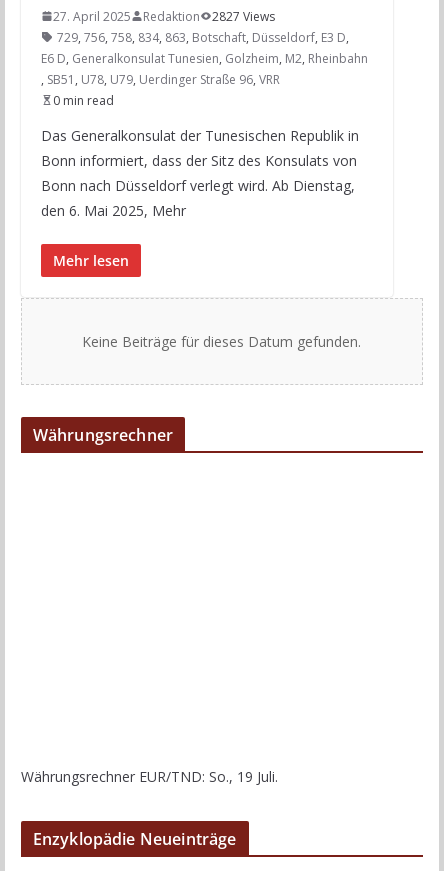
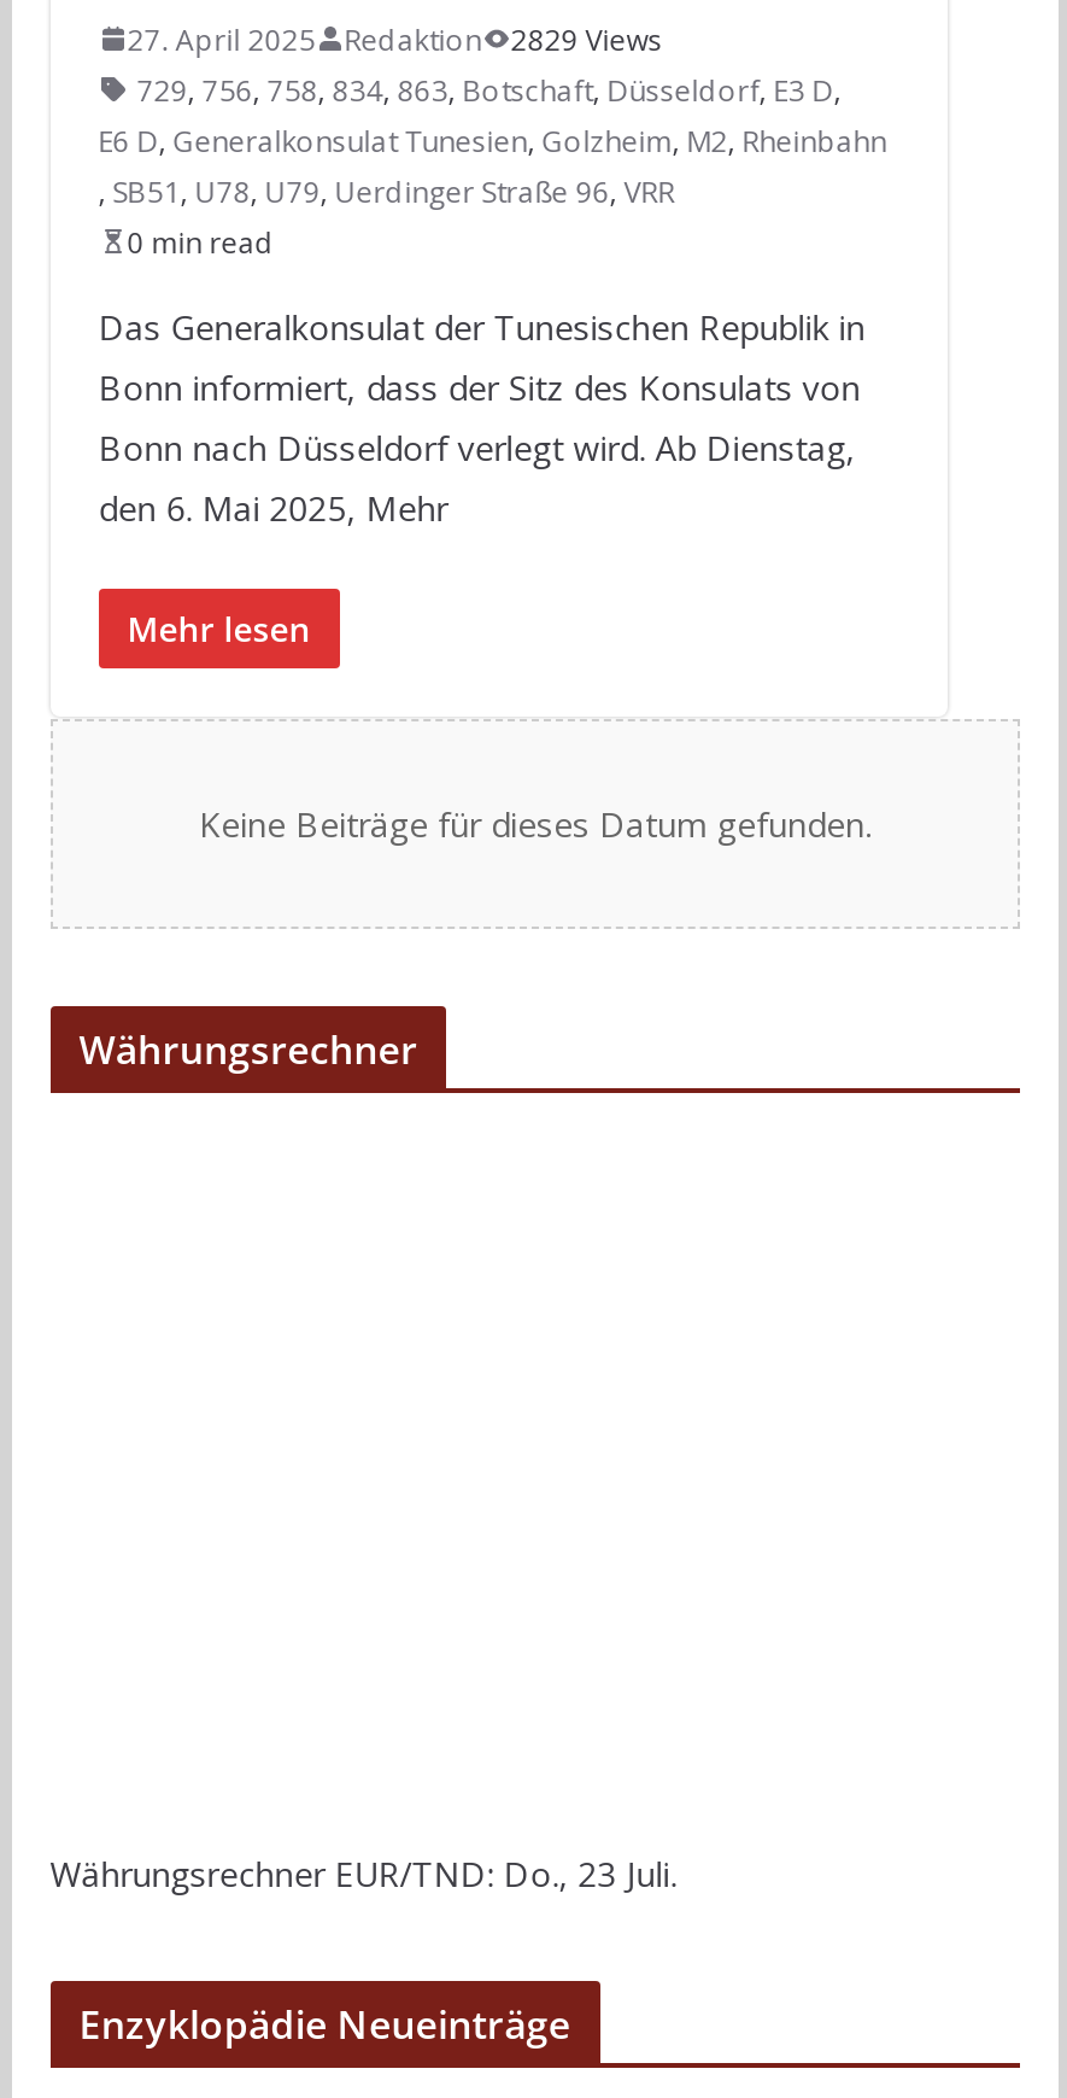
- 27. April 2025 Redaktion 2827 Views
+ 27. April 2025 Redaktion 2829 Views

- Währungsrechner EUR/TND: So., 19 Juli.
+ Währungsrechner EUR/TND: Do., 23 Juli.
